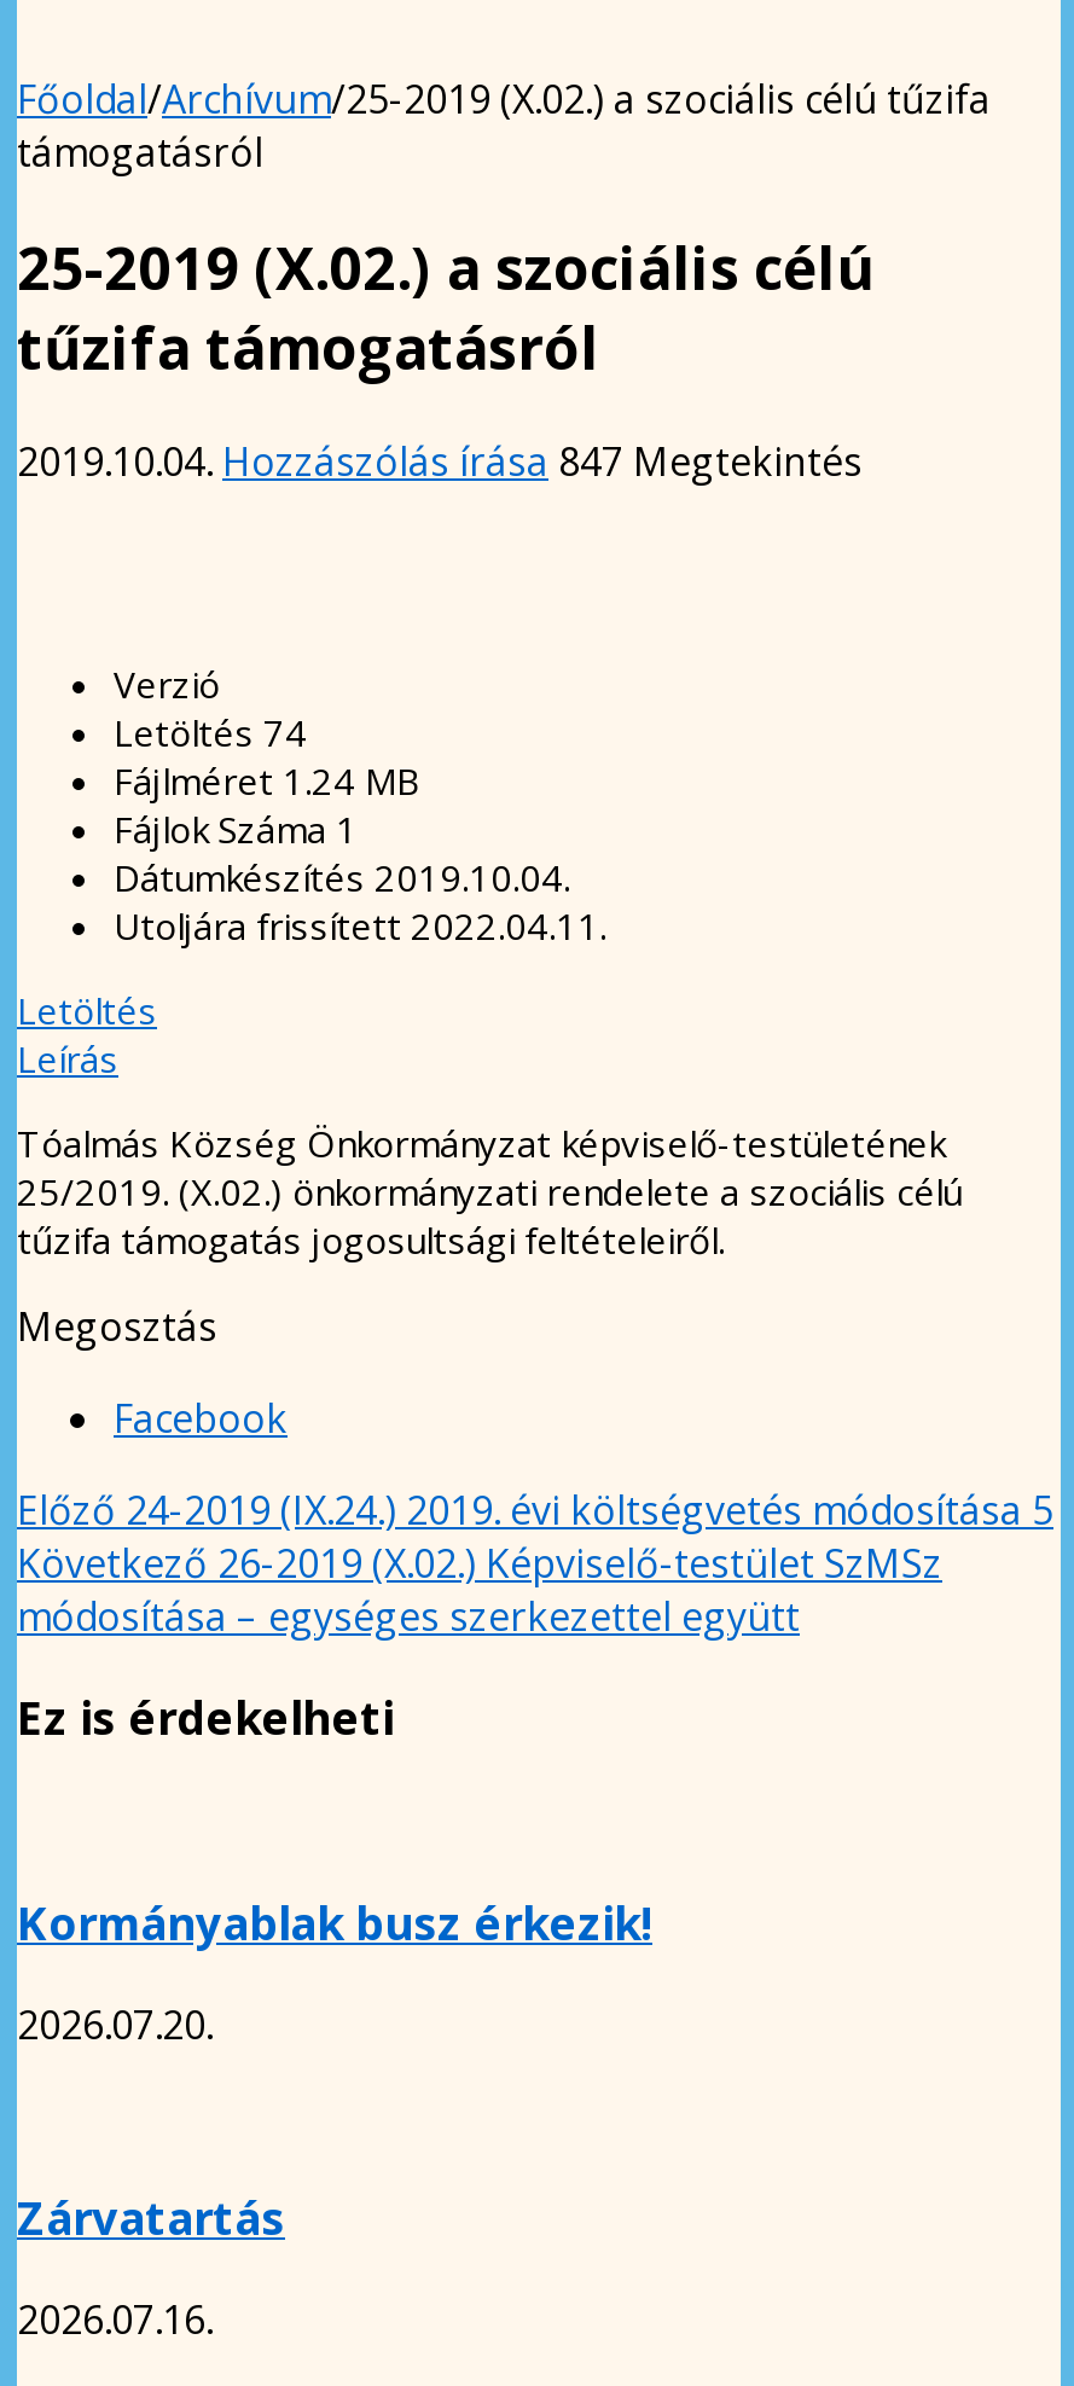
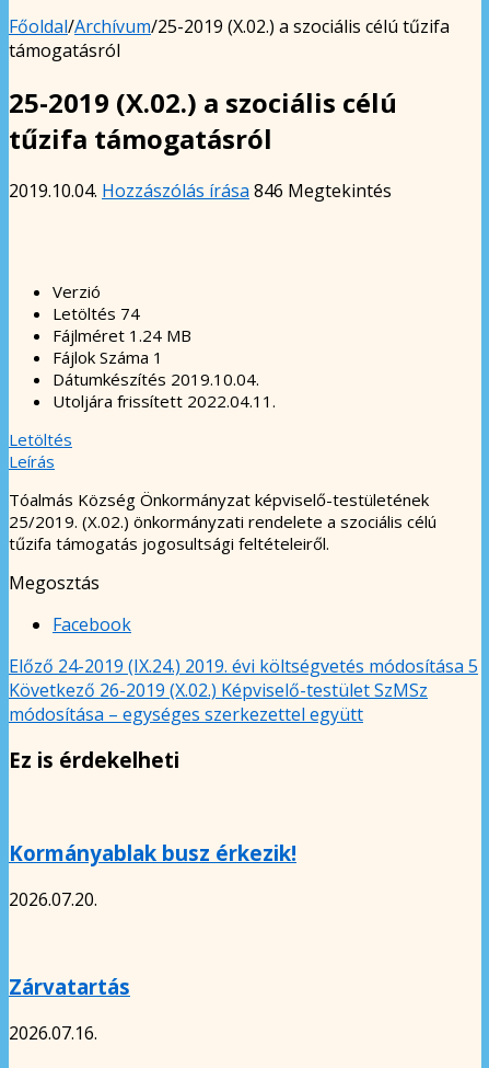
- 2019.10.04. Hozzászólás írása 847 Megtekintés
+ 2019.10.04. Hozzászólás írása 846 Megtekintés
